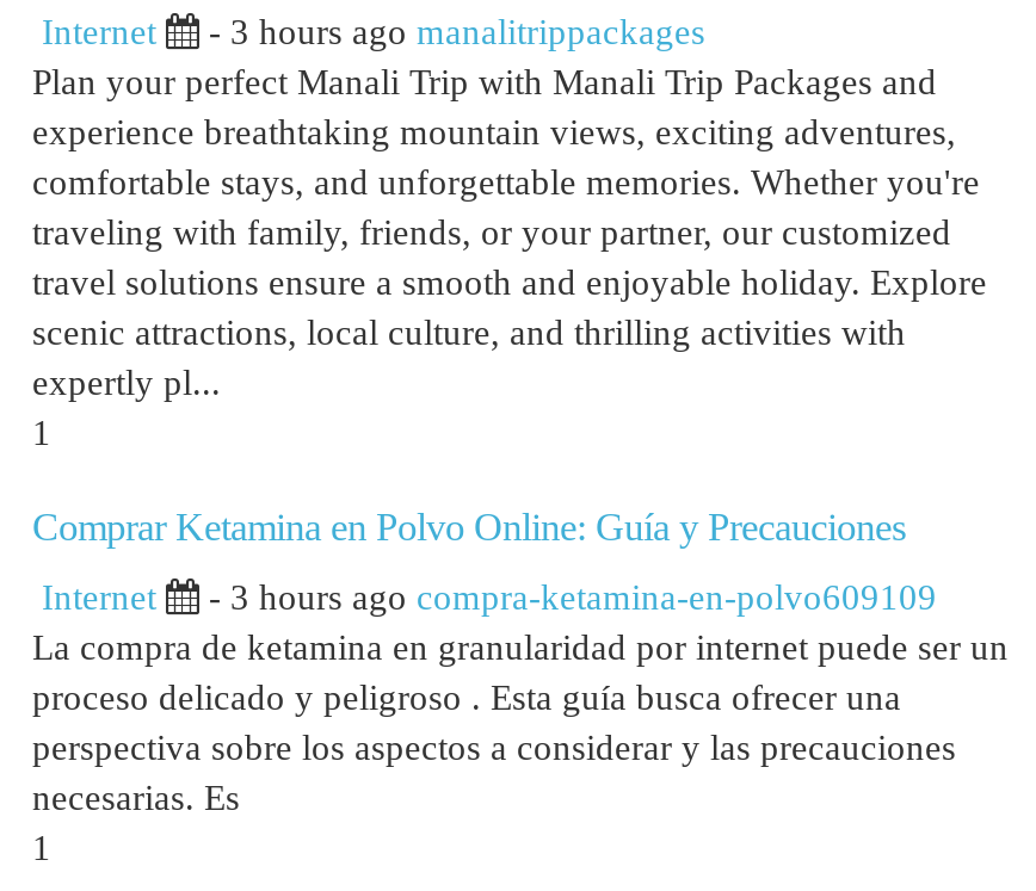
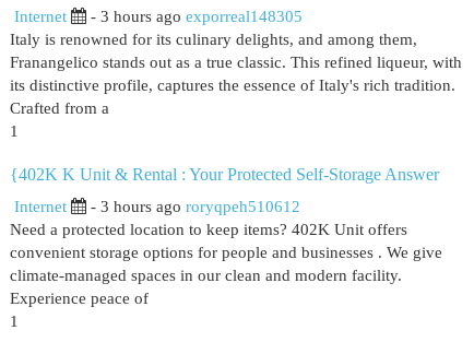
- - 3 hours ago manalitrippackages
- Plan your perfect Manali Trip with Manali Trip Packages and
- experience breathtaking mountain views, exciting adventures,
- comfortable stays, and unforgettable memories. Whether you're
- traveling with family, friends, or your partner, our customized
- travel solutions ensure a smooth and enjoyable holiday. Explore
- scenic attractions, local culture, and thrilling activities with
- expertly pl...
+ - 3 hours ago exporreal148305
+ Italy is renowned for its culinary delights, and among them,
+ Franangelico stands out as a true classic. This refined liqueur, with
+ its distinctive profile, captures the essence of Italy's rich tradition.
+ Crafted from a

- Comprar Ketamina en Polvo Online: Guía y Precauciones
+ {402K K Unit & Rental : Your Protected Self-Storage Answer

- - 3 hours ago compra-ketamina-en-polvo609109
- La compra de ketamina en granularidad por internet puede ser un
- proceso delicado y peligroso . Esta guía busca ofrecer una
- perspectiva sobre los aspectos a considerar y las precauciones
- necesarias. Es
+ - 3 hours ago roryqpeh510612
+ Need a protected location to keep items? 402K Unit offers
+ convenient storage options for people and businesses . We give
+ climate-managed spaces in our clean and modern facility.
+ Experience peace of
